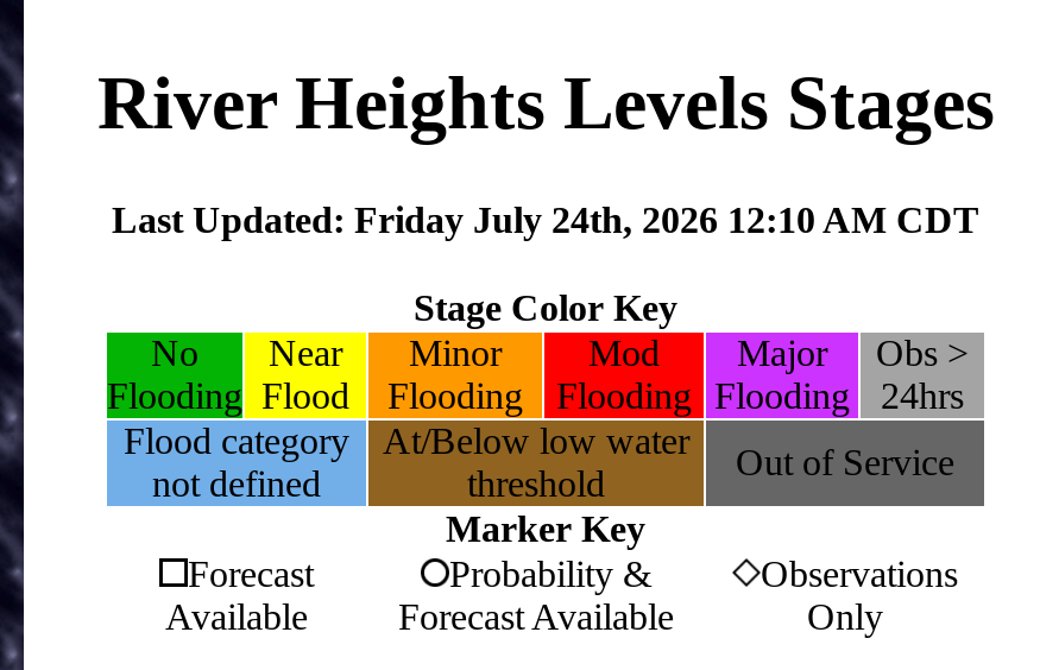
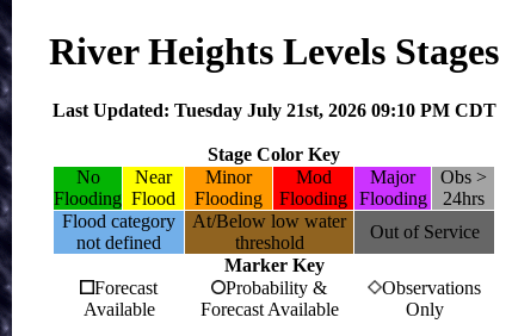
- Last Updated: Friday July 24th, 2026 12:10 AM CDT
+ Last Updated: Tuesday July 21st, 2026 09:10 PM CDT
